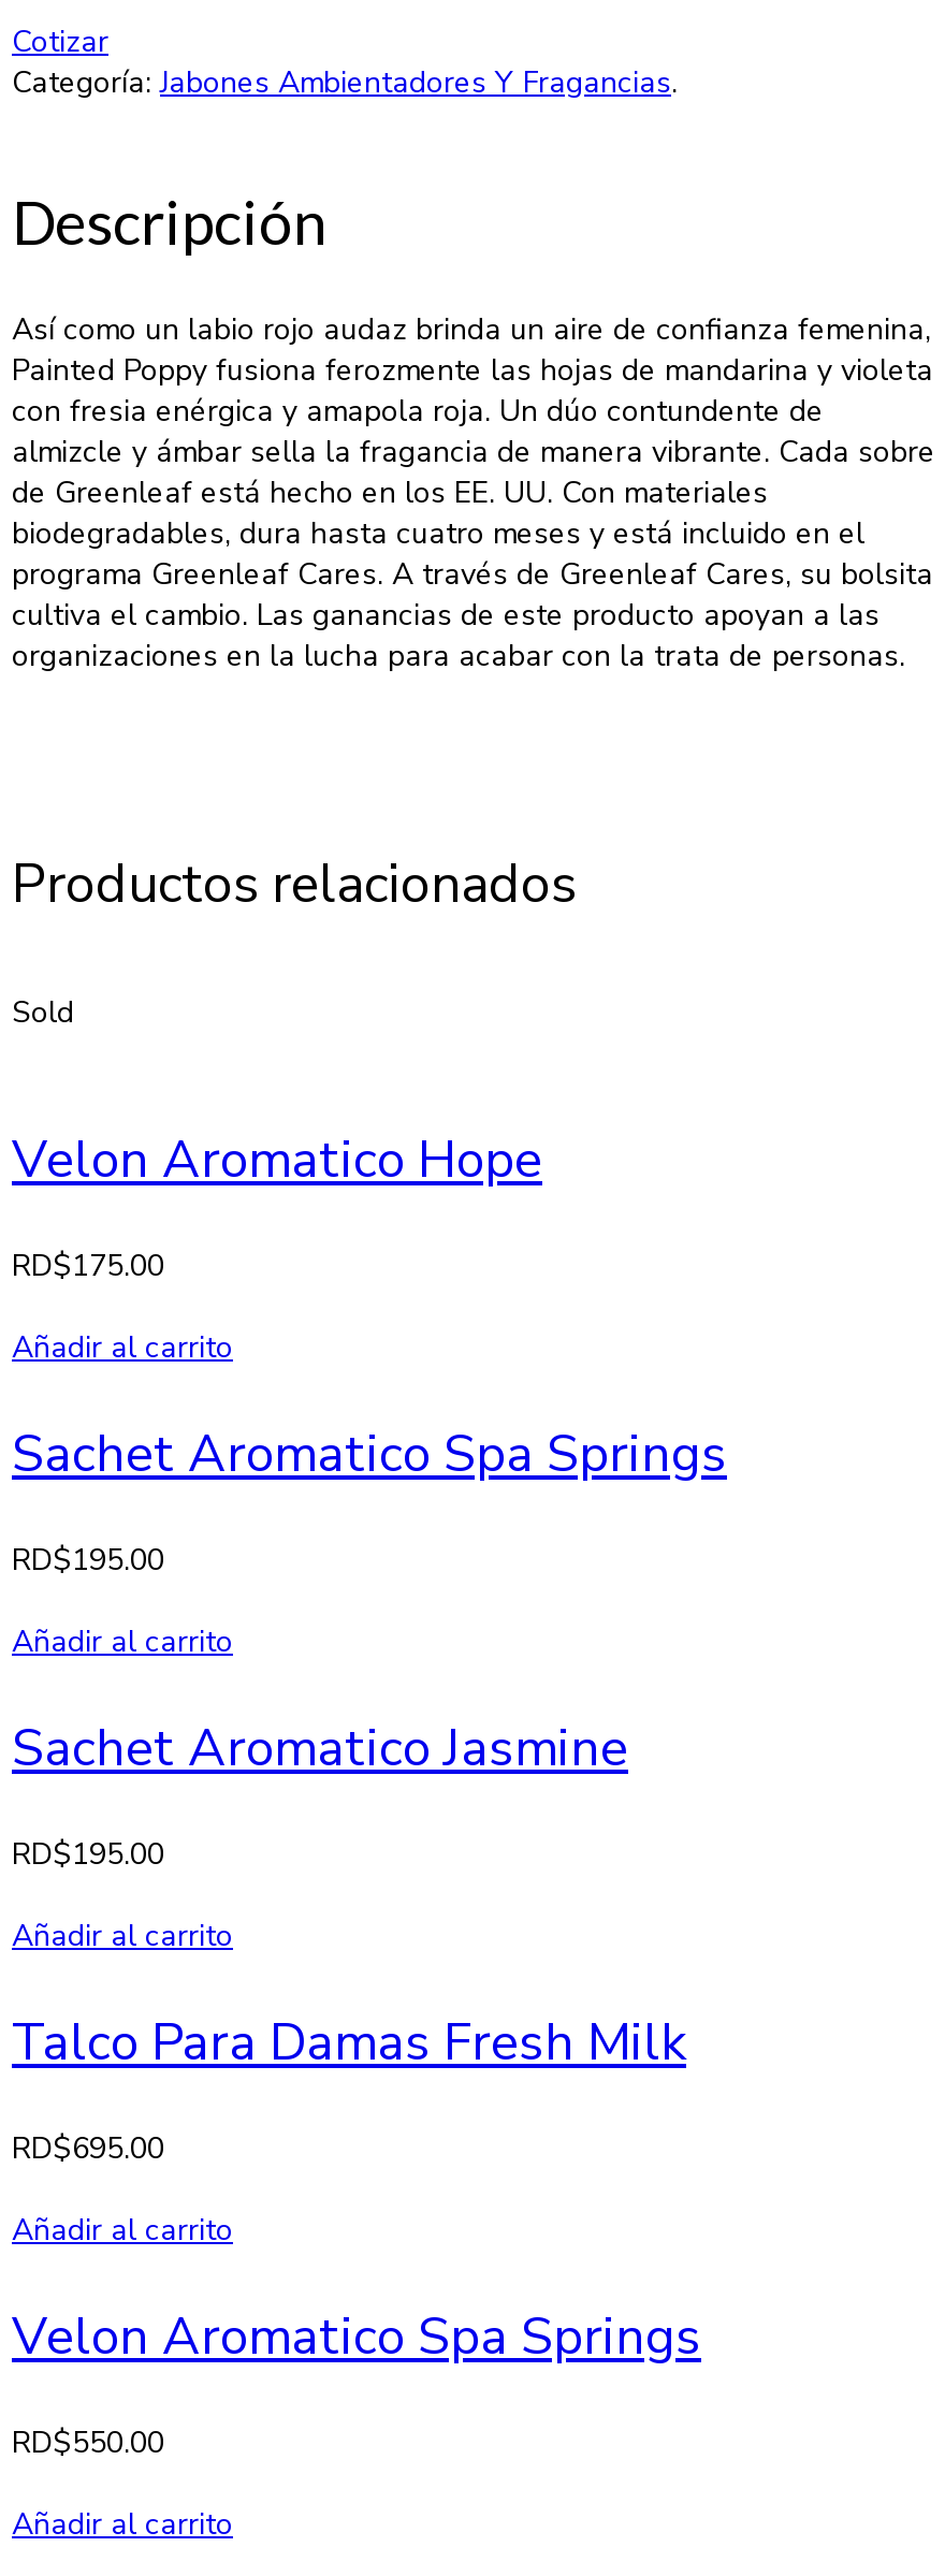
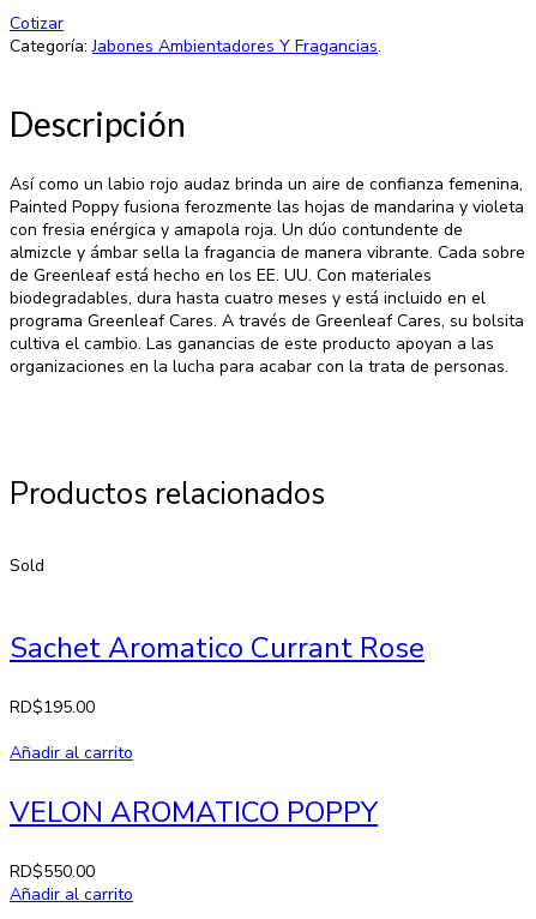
- Velon Aromatico Hope
- RD$175.00
- Añadir al carrito
- Sachet Aromatico Spa Springs
+ Sachet Aromatico Currant Rose

- Sachet Aromatico Jasmine
- RD$195.00
- Añadir al carrito
- Talco Para Damas Fresh Milk
- RD$695.00
- Añadir al carrito
- Velon Aromatico Spa Springs
+ VELON AROMATICO POPPY
